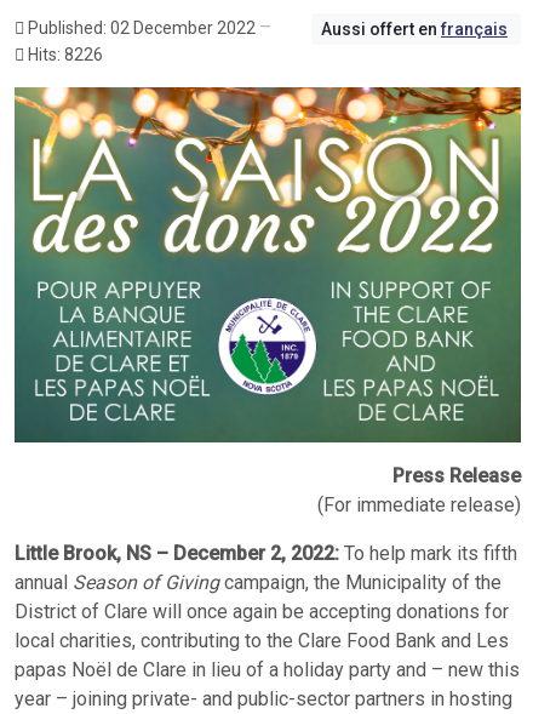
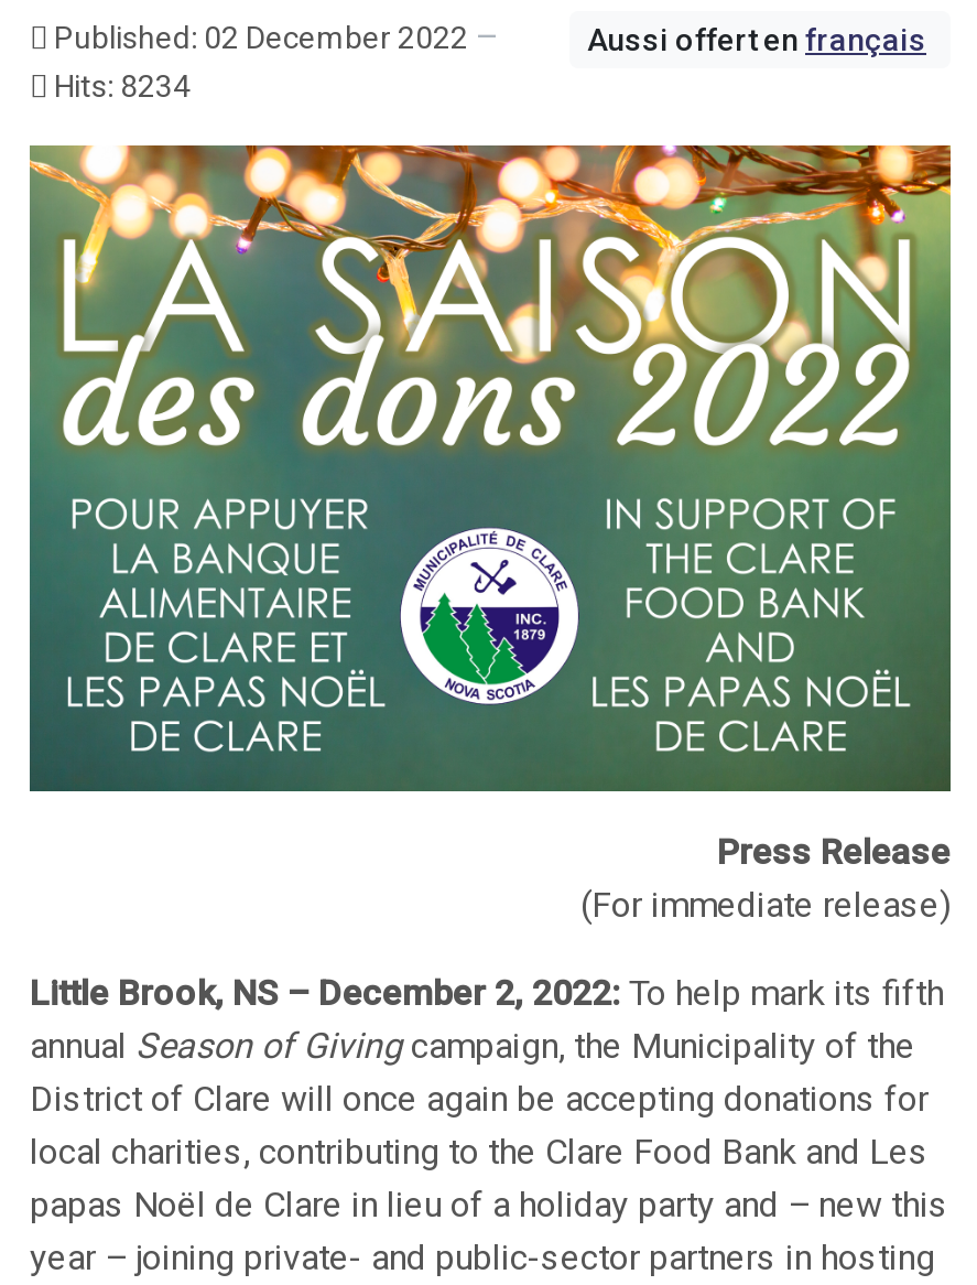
- Hits: 8226
+ Hits: 8234
